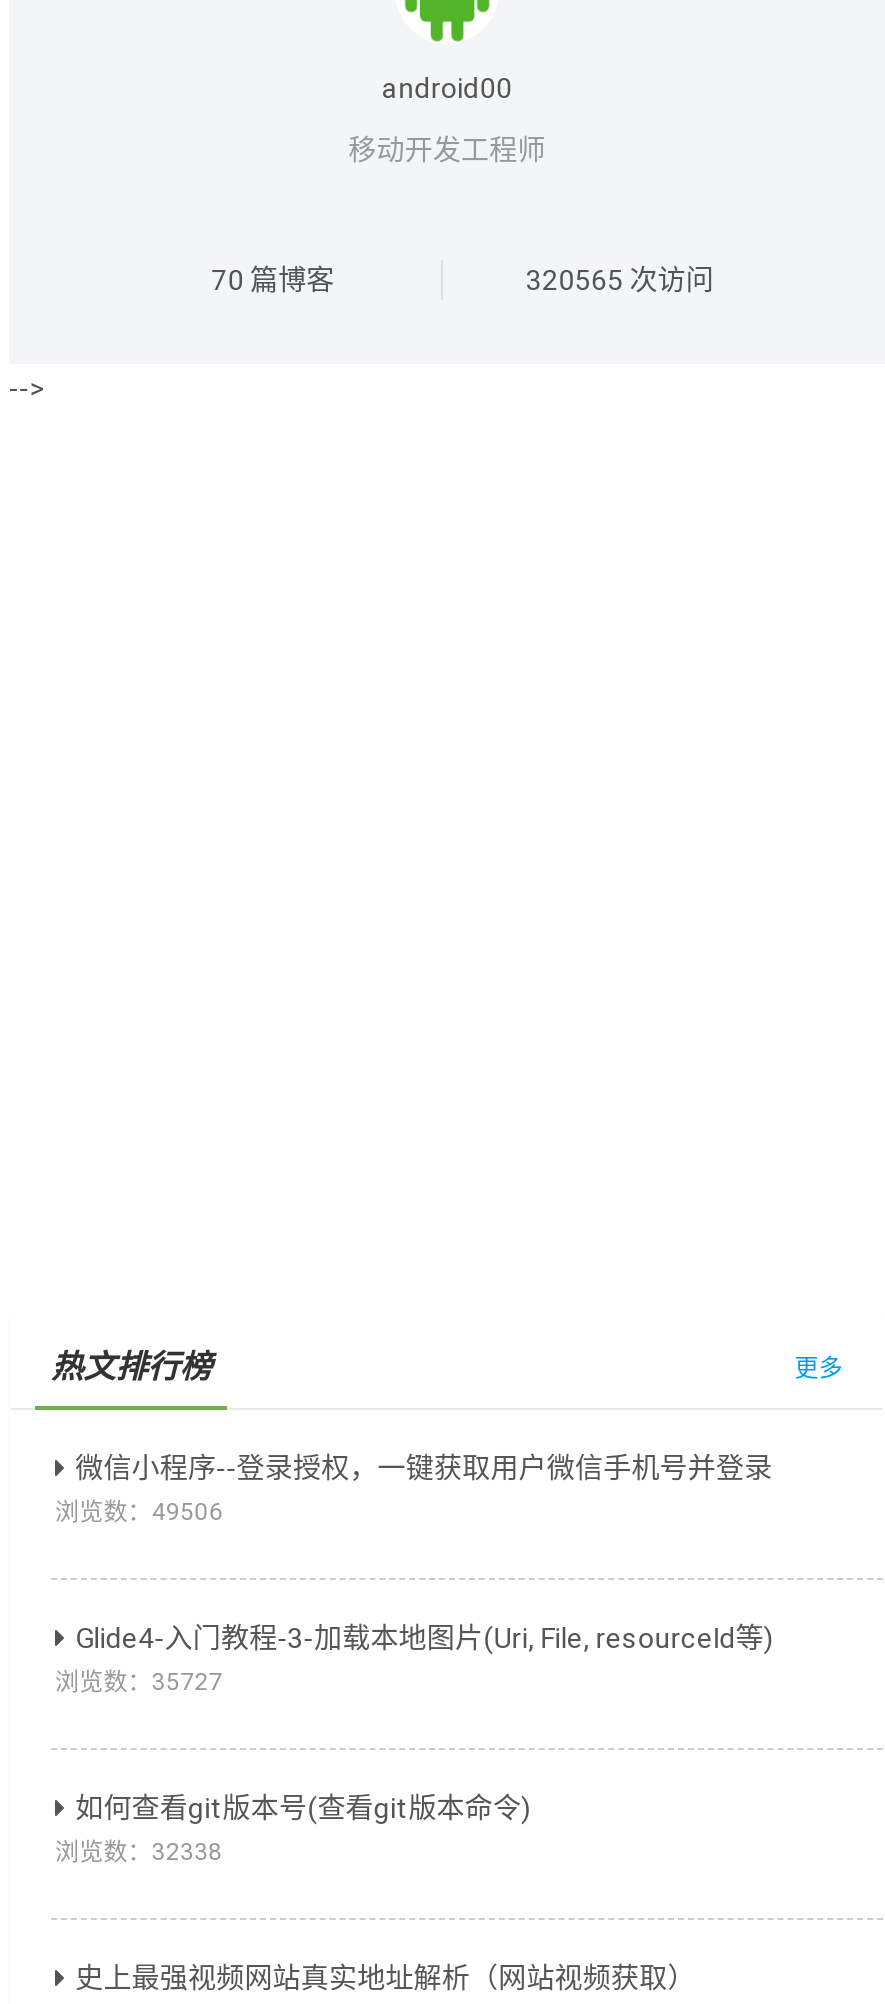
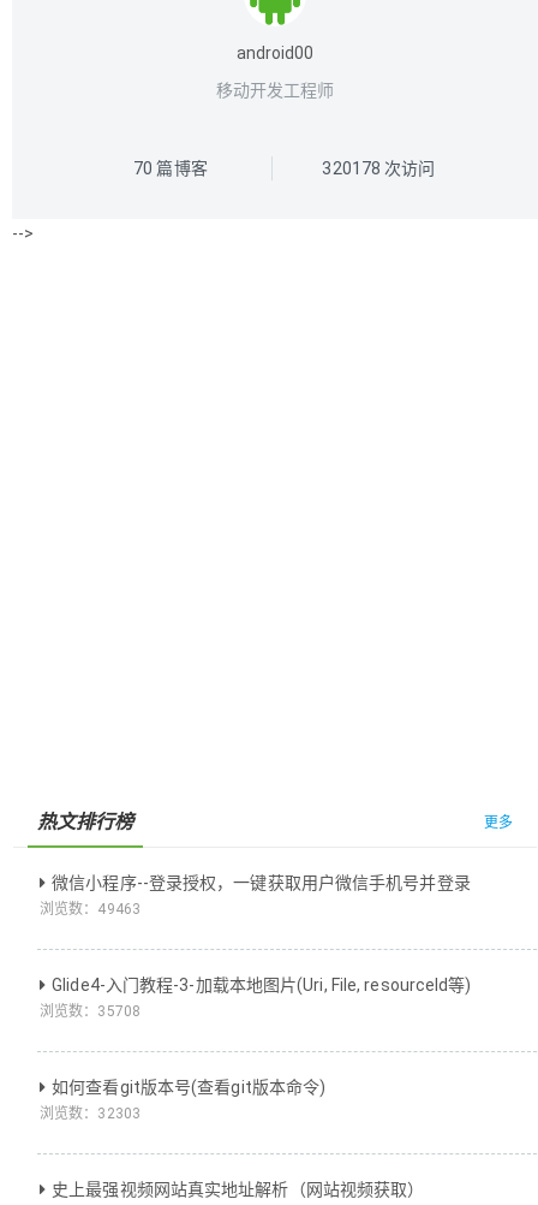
- 320565次访问
+ 320178次访问

- 浏览数：49506
+ 浏览数：49463

- 浏览数：35727
+ 浏览数：35708

- 浏览数：32338
+ 浏览数：32303
